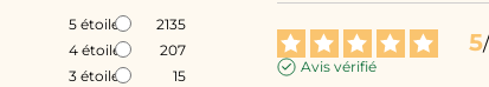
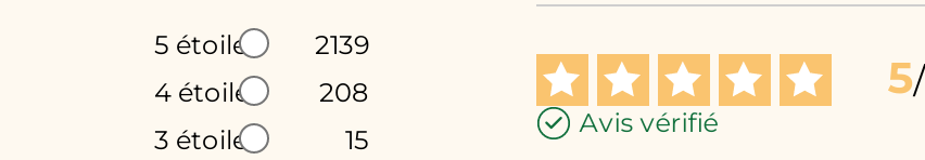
- 5 étoiles 2135
+ 5 étoiles 2139

- 207
+ 208
